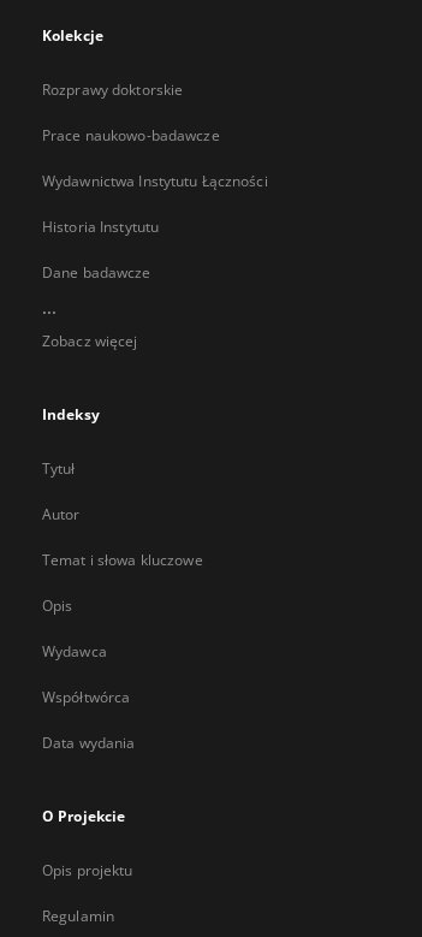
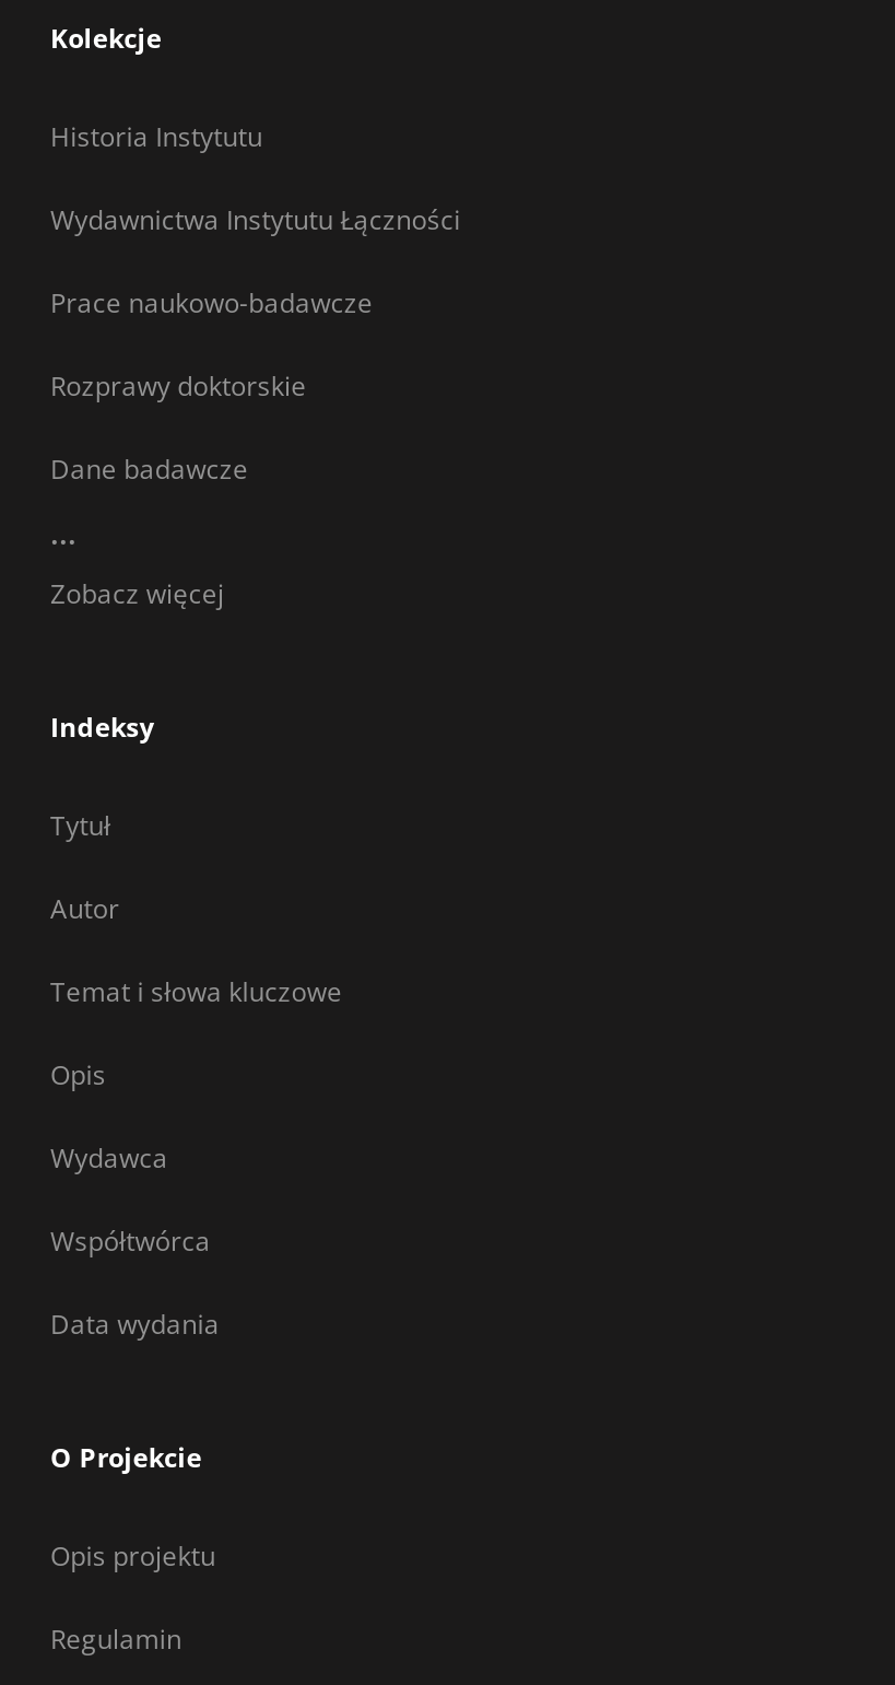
moved down: Rozprawy doktorskie

moved up: Prace naukowo-badawcze | Wydawnictwa Instytutu Łączności | Historia Instytutu
